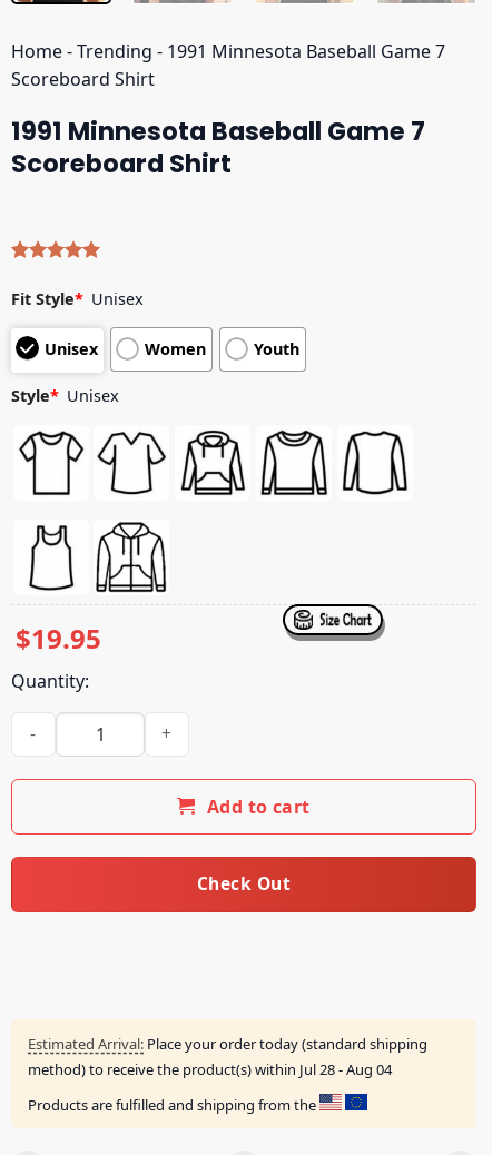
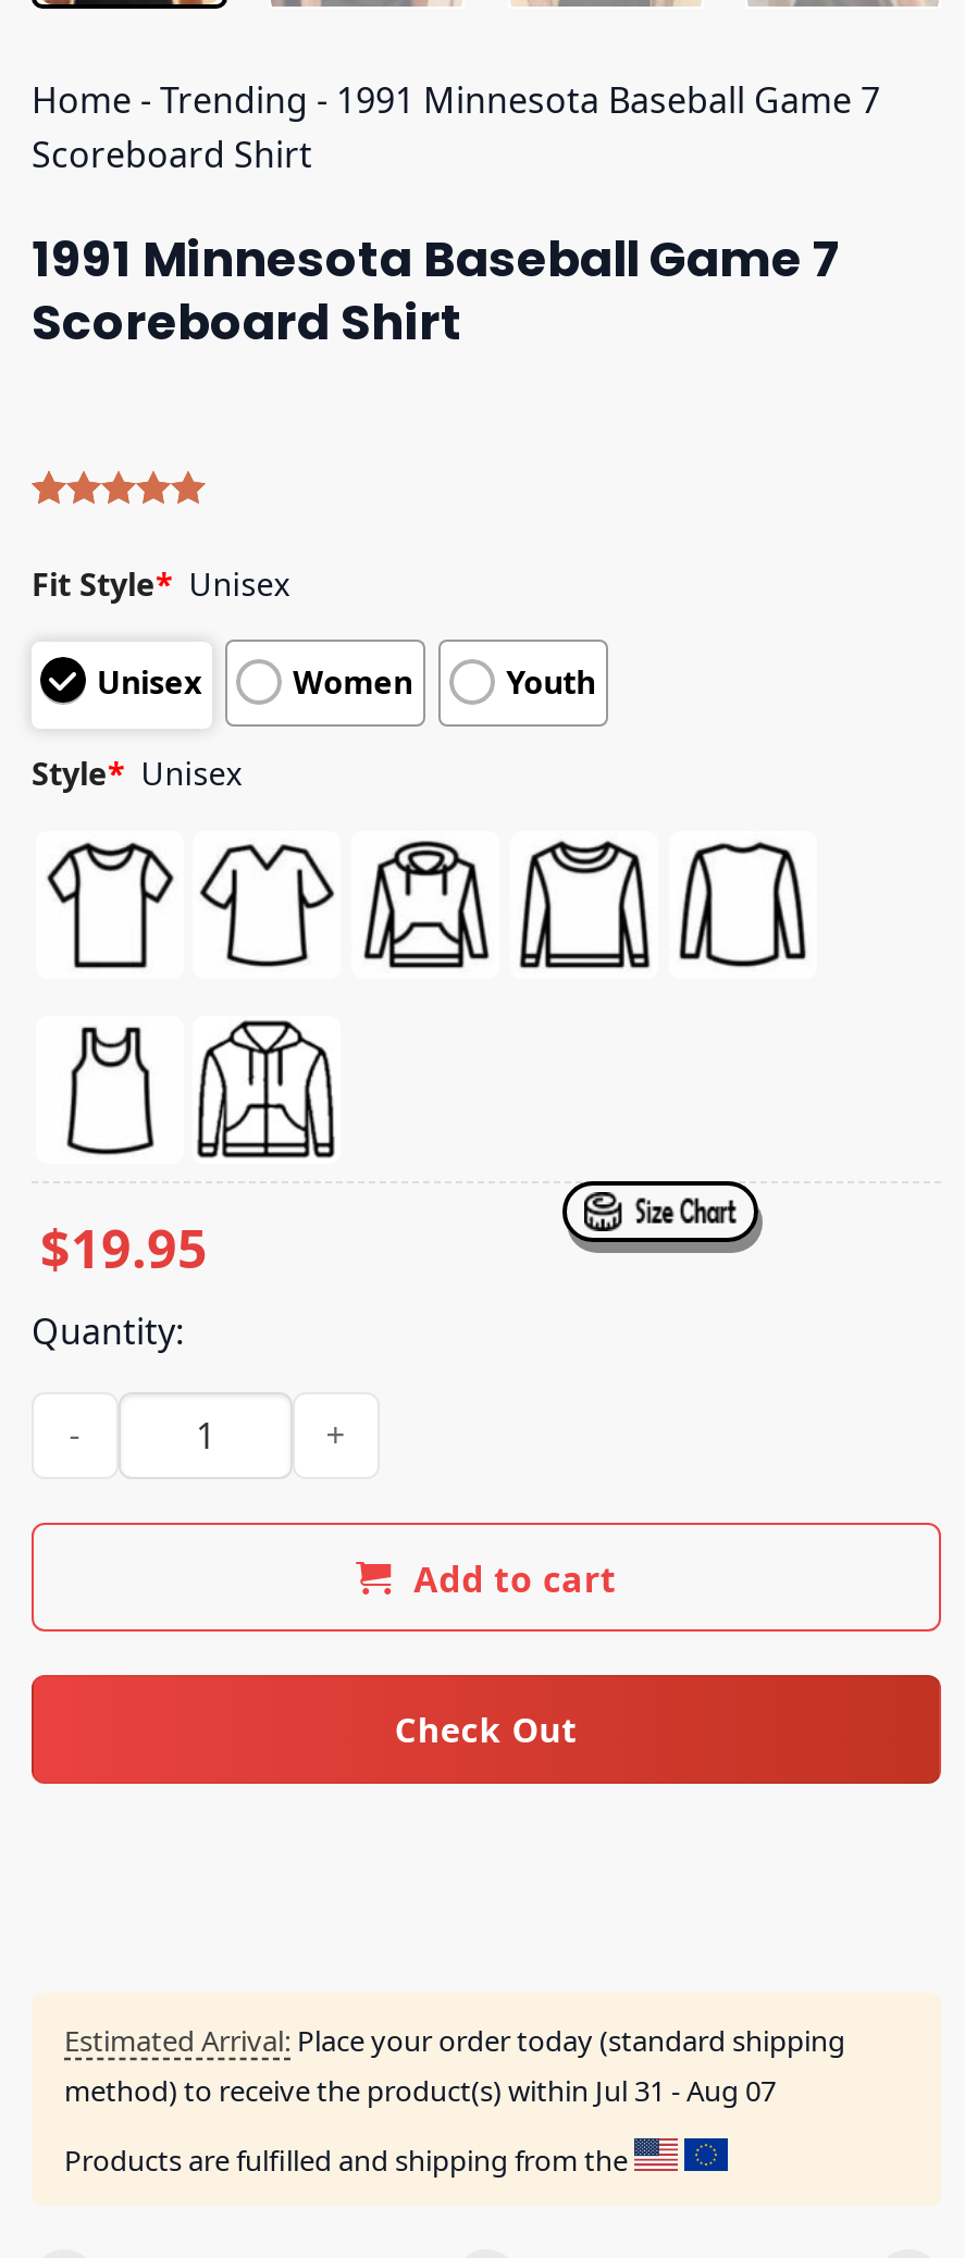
- method) to receive the product(s) within Jul 28 - Aug 04
+ method) to receive the product(s) within Jul 31 - Aug 07
